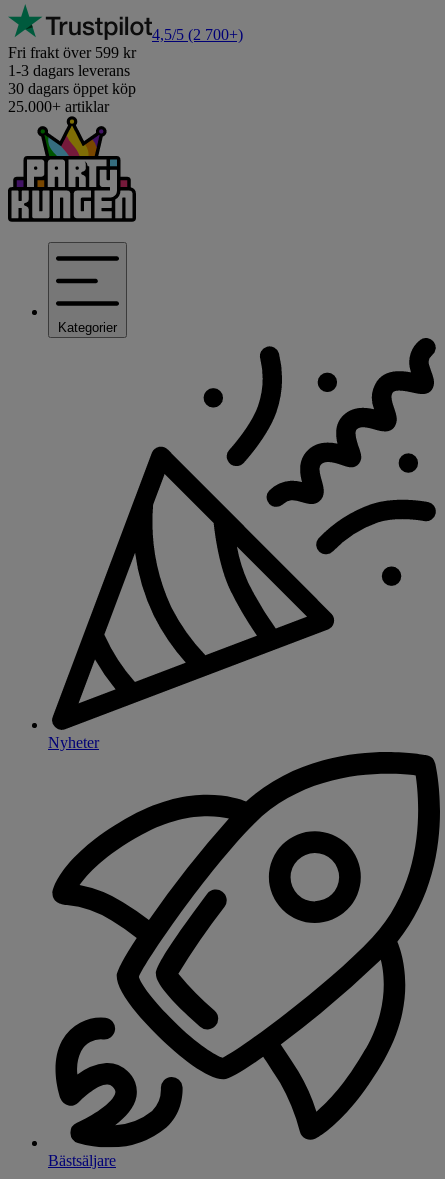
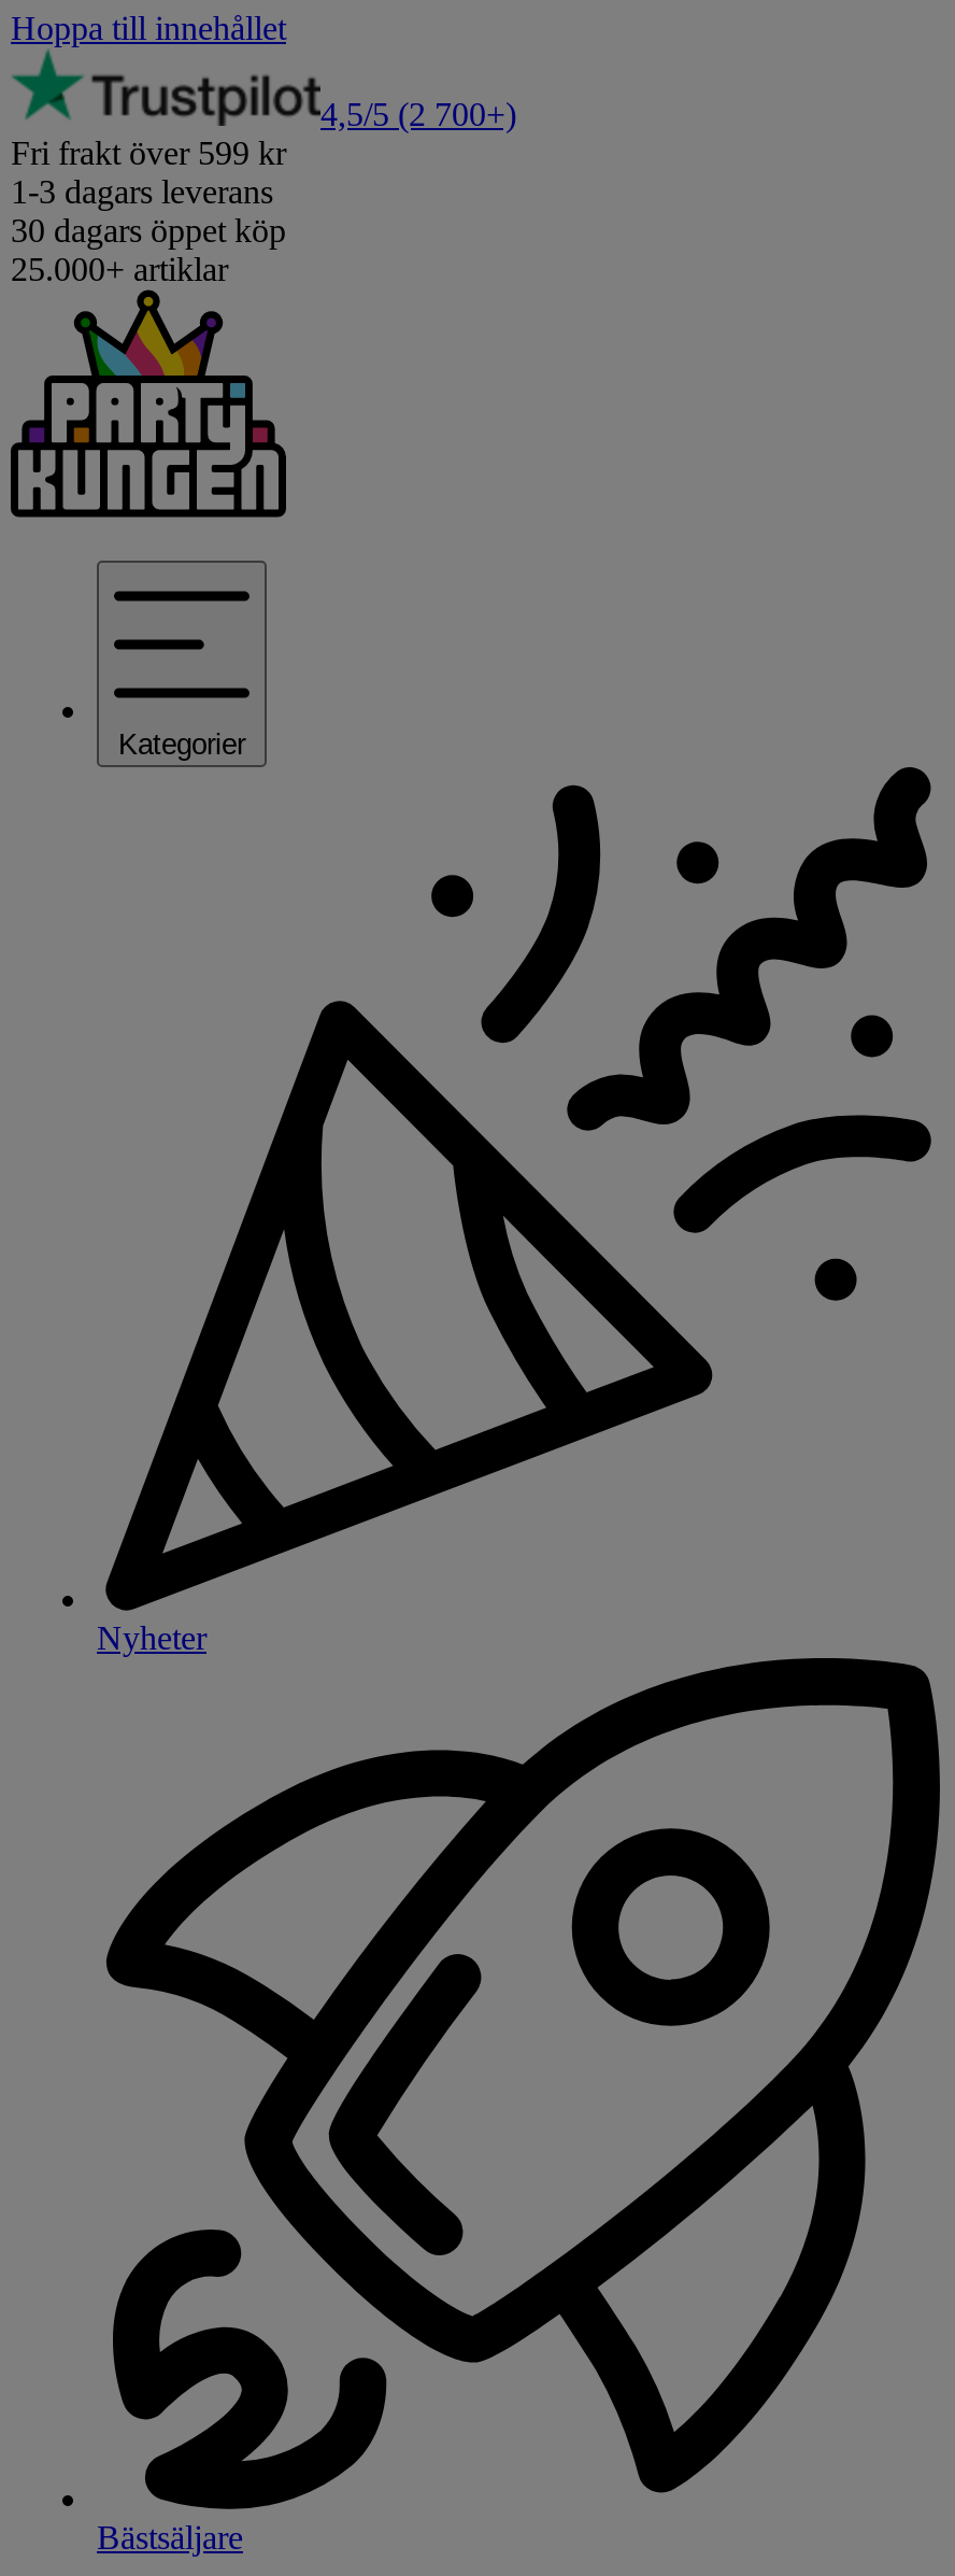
+ Hoppa till innehållet
